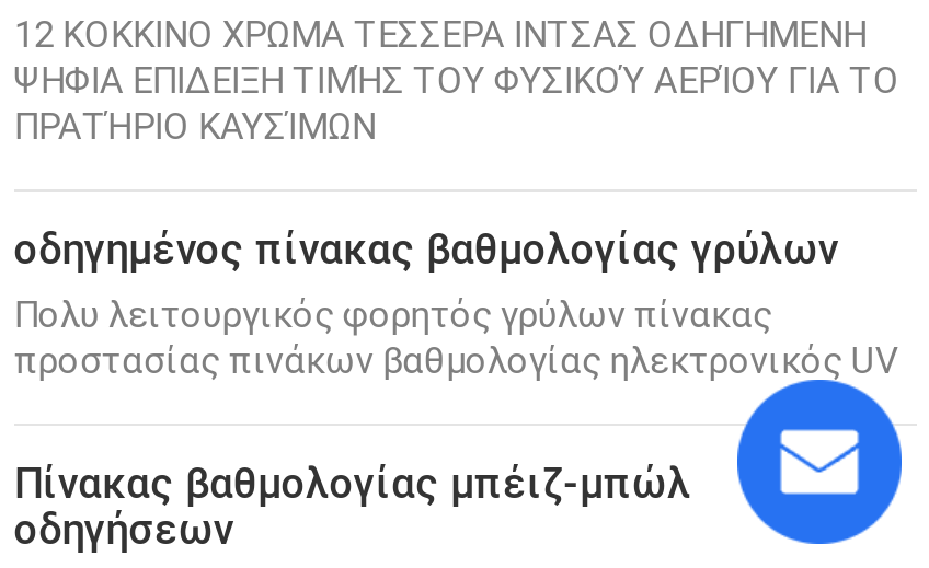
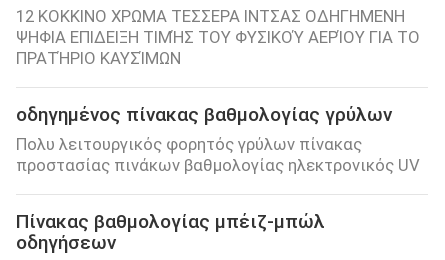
- [image]
